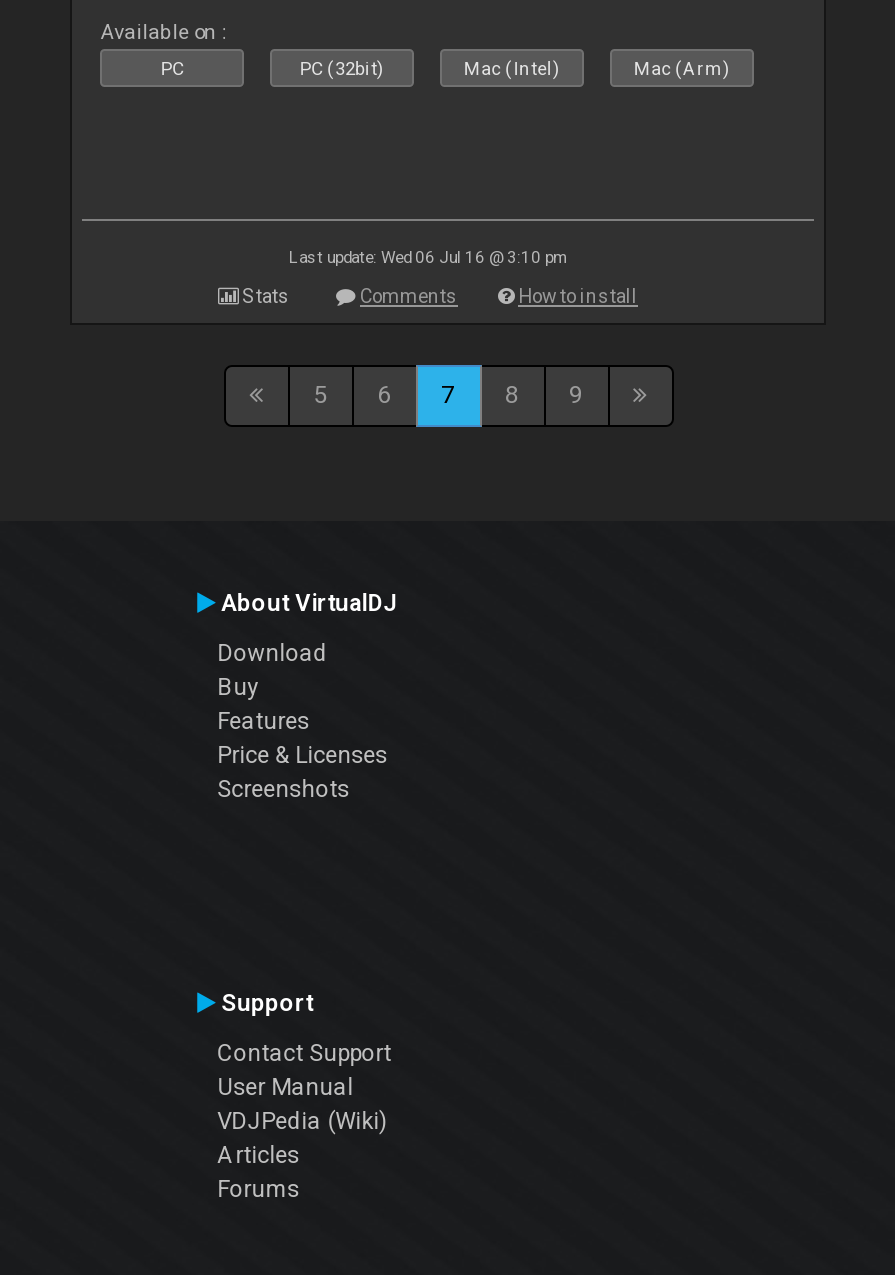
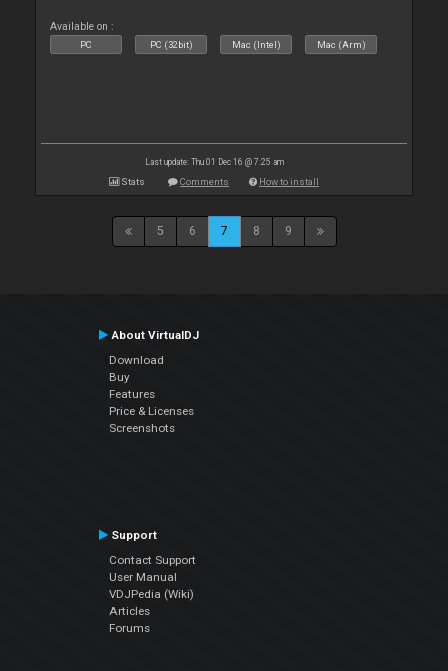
- Last update: Wed 06 Jul 16 @ 3:10 pm
+ Last update: Thu 01 Dec 16 @ 7:25 am
